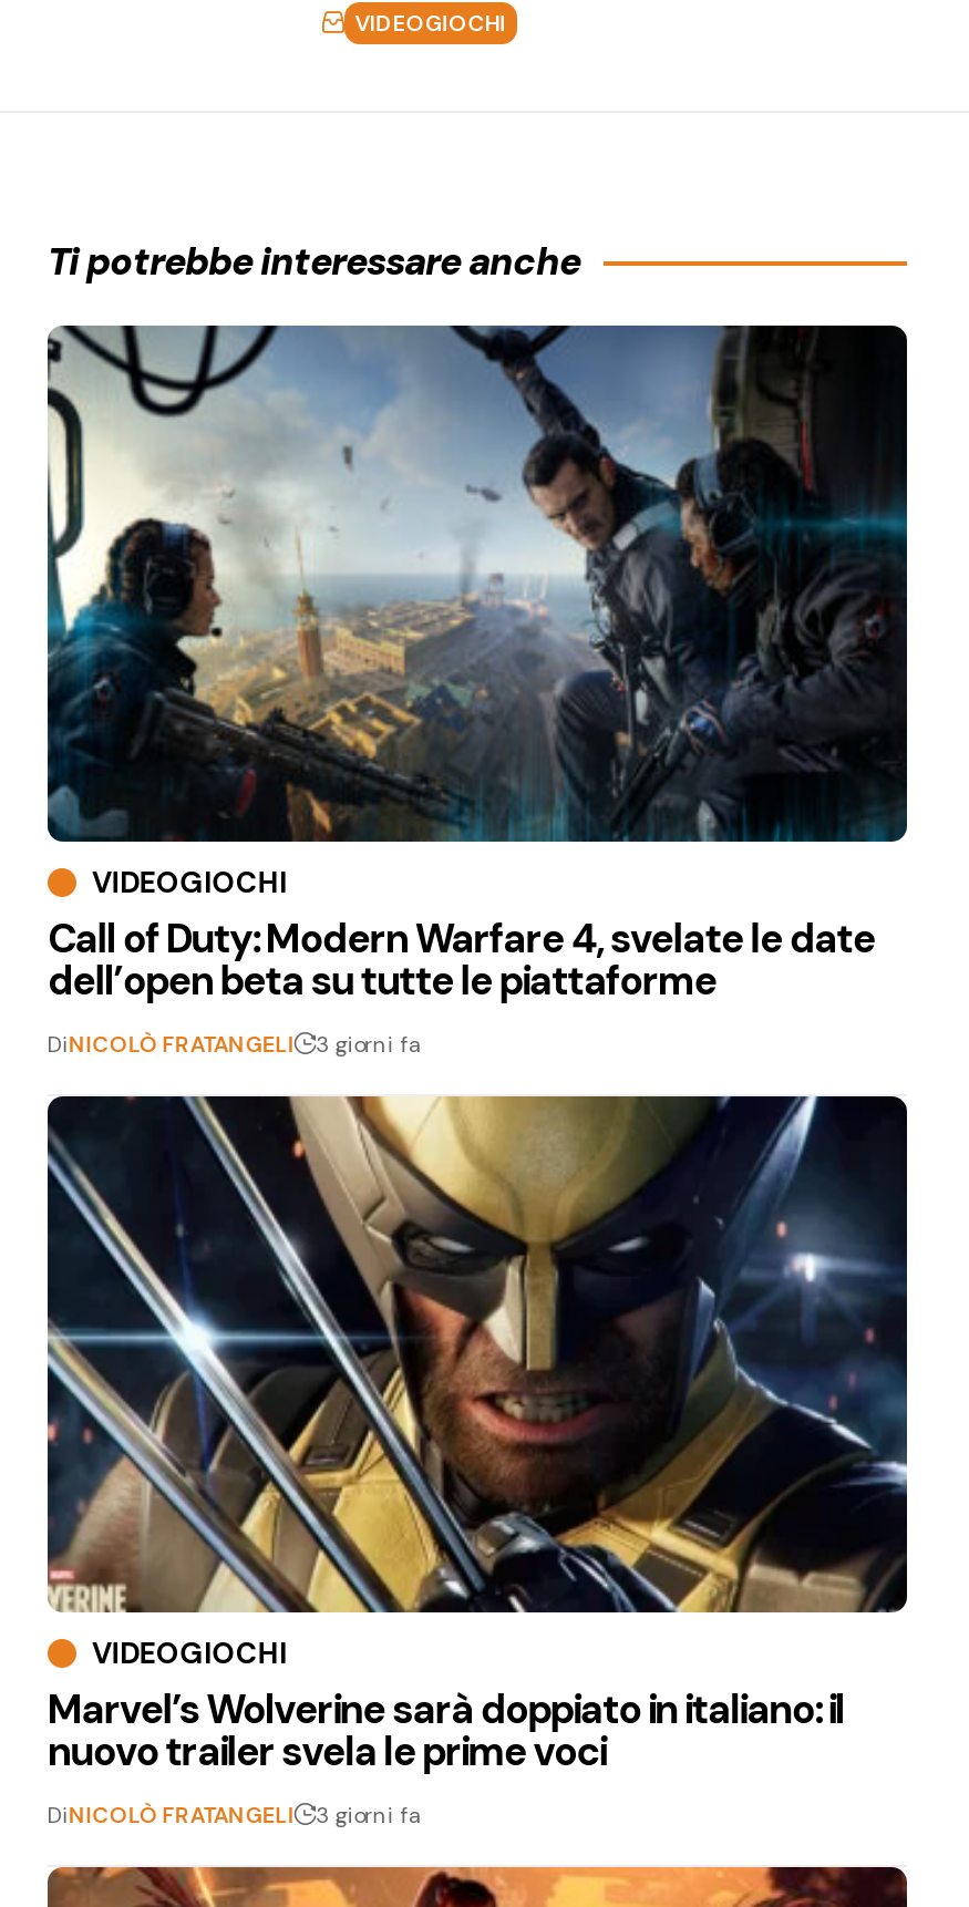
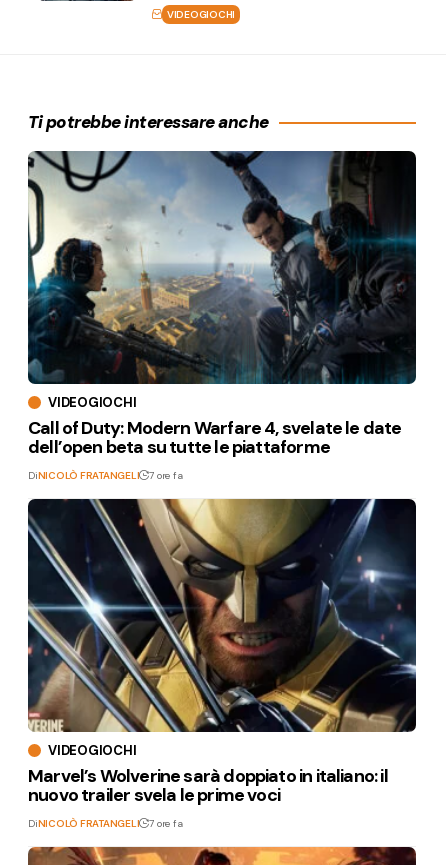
- DiNICOLÒ FRATANGELI 3 giorni fa
+ DiNICOLÒ FRATANGELI 7 ore fa

- DiNICOLÒ FRATANGELI 3 giorni fa
+ DiNICOLÒ FRATANGELI 7 ore fa
